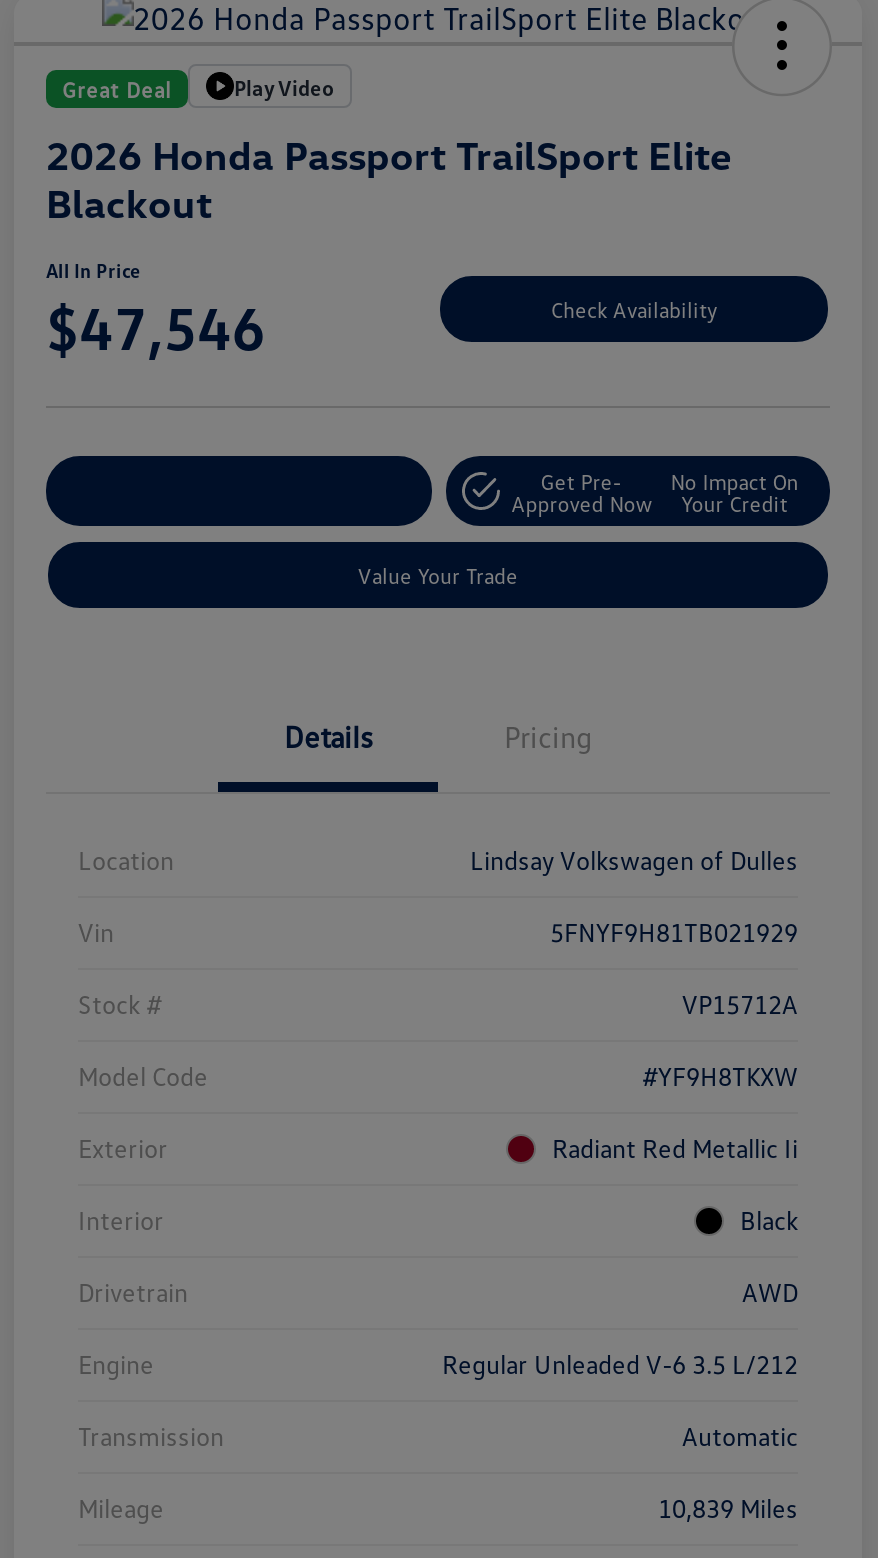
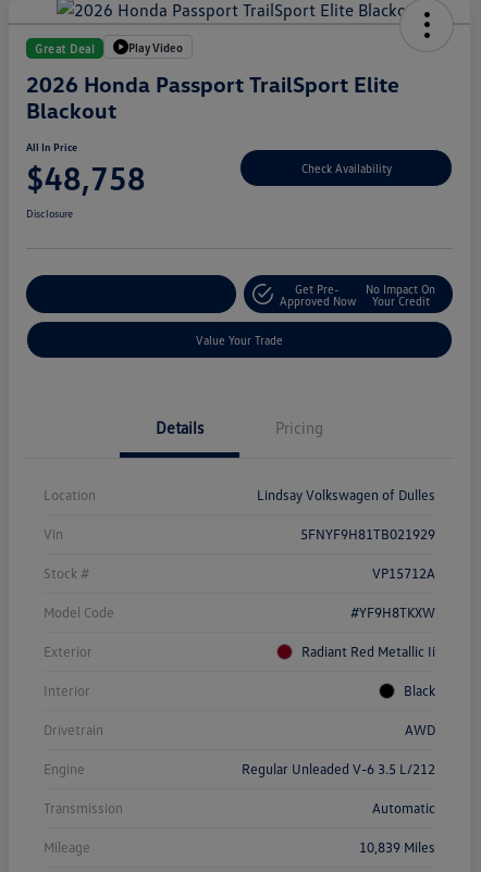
- $47,546
+ $48,758

+ Disclosure
